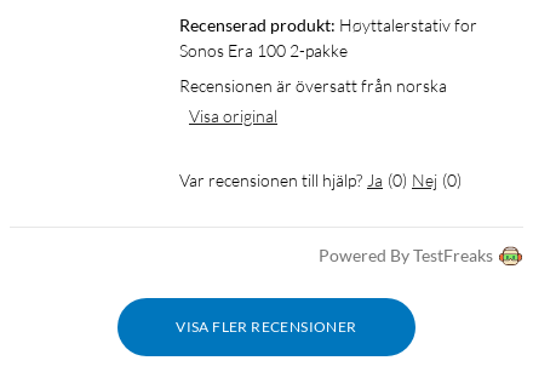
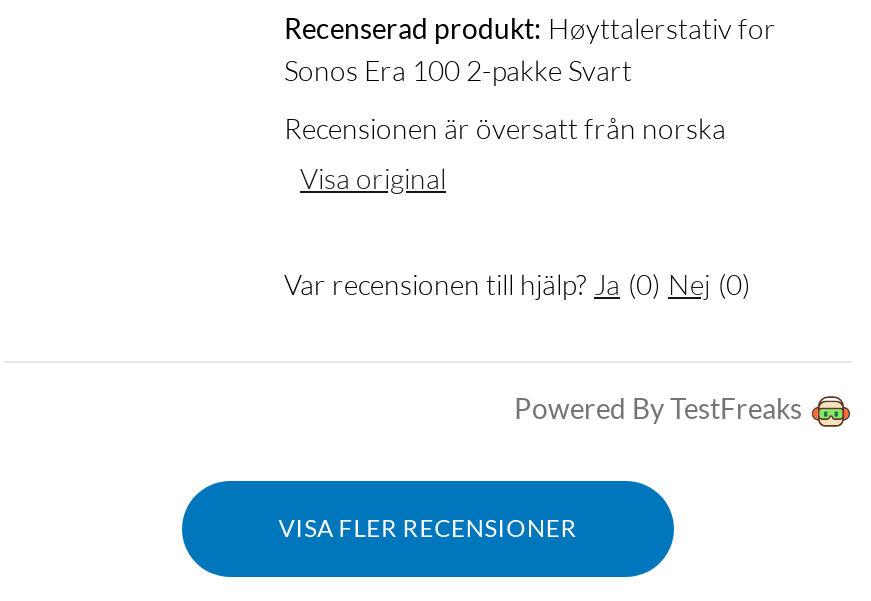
- Sonos Era 100 2-pakke
+ Sonos Era 100 2-pakke Svart
